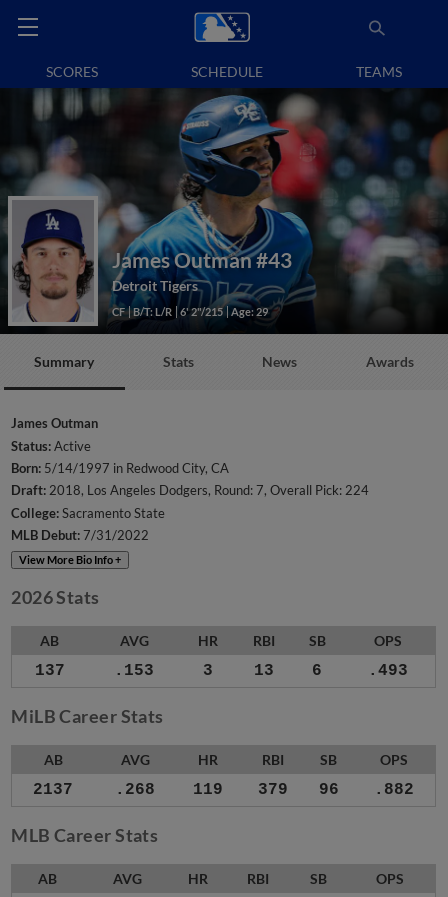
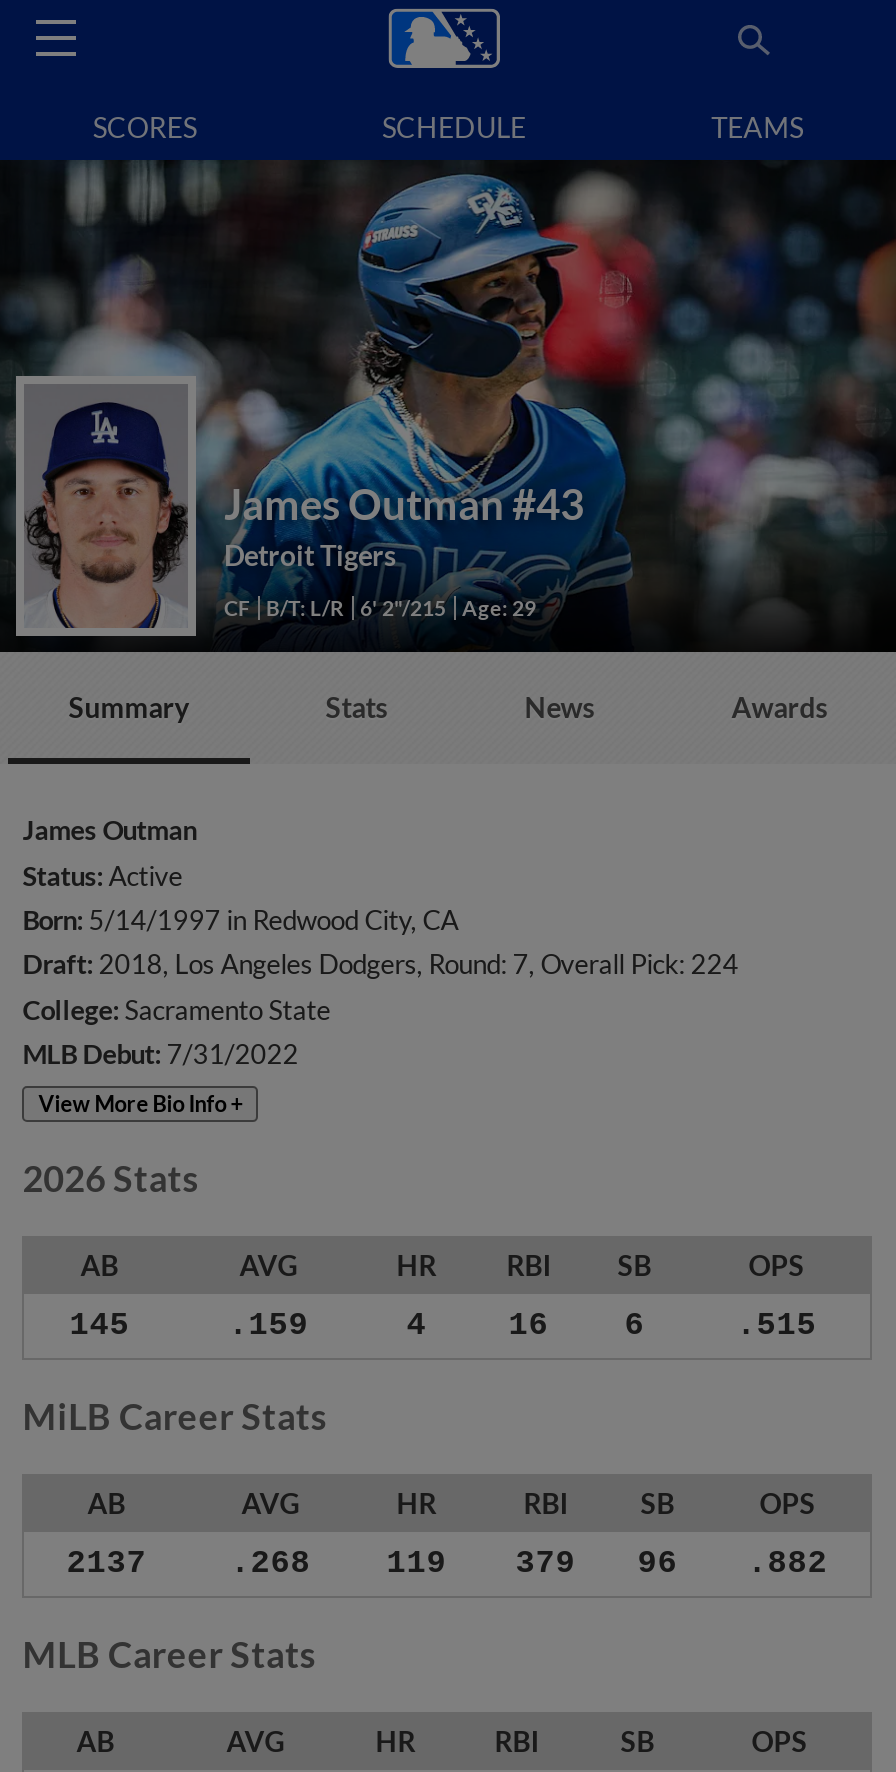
- 137
+ 145

- .153
+ .159

- 3
+ 4

- 13
+ 16

- .493
+ .515
